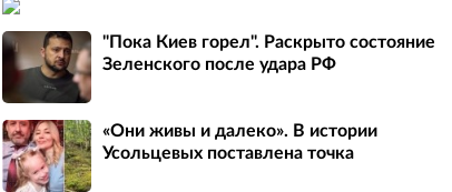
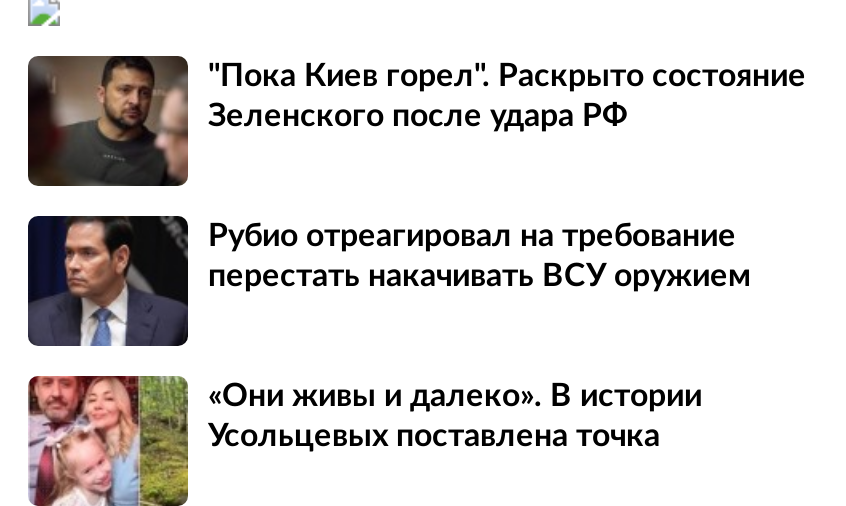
+ [image]
+ Рубио отреагировал на требование
+ перестать накачивать ВСУ оружием
